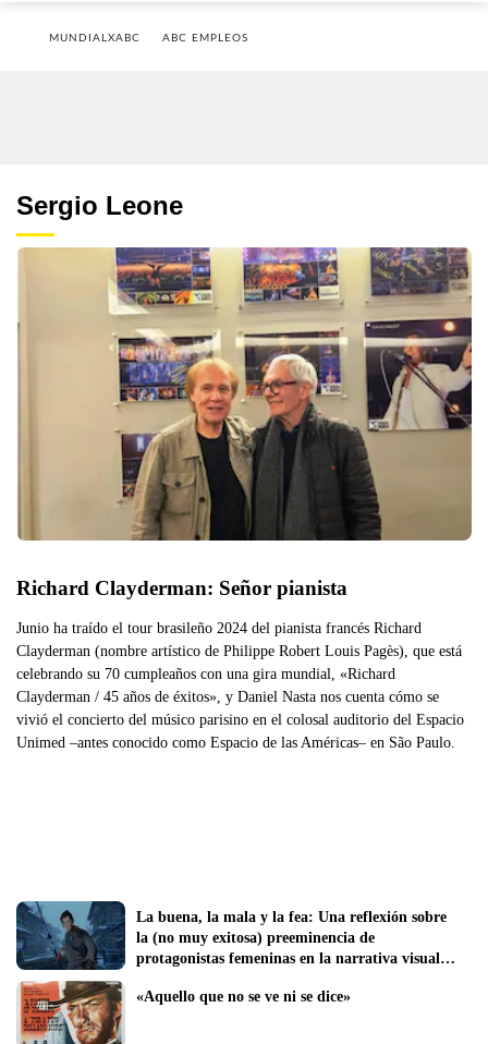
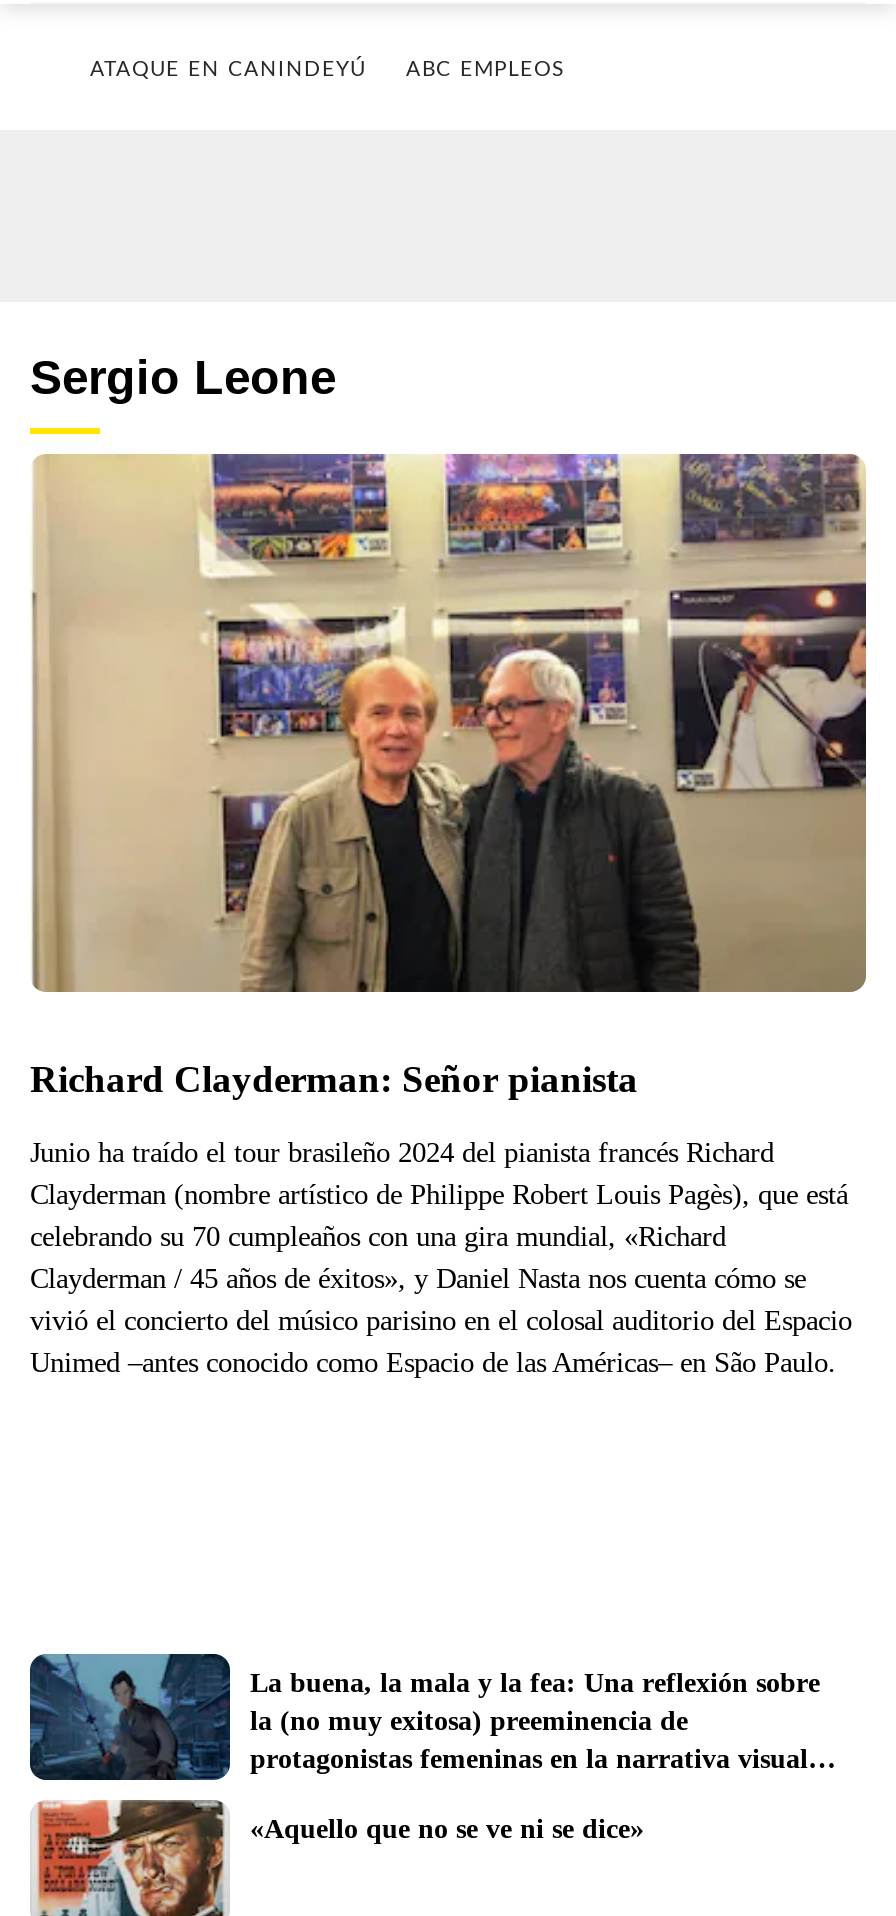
- MUNDIALXABC
+ ATAQUE EN CANINDEYÚ
